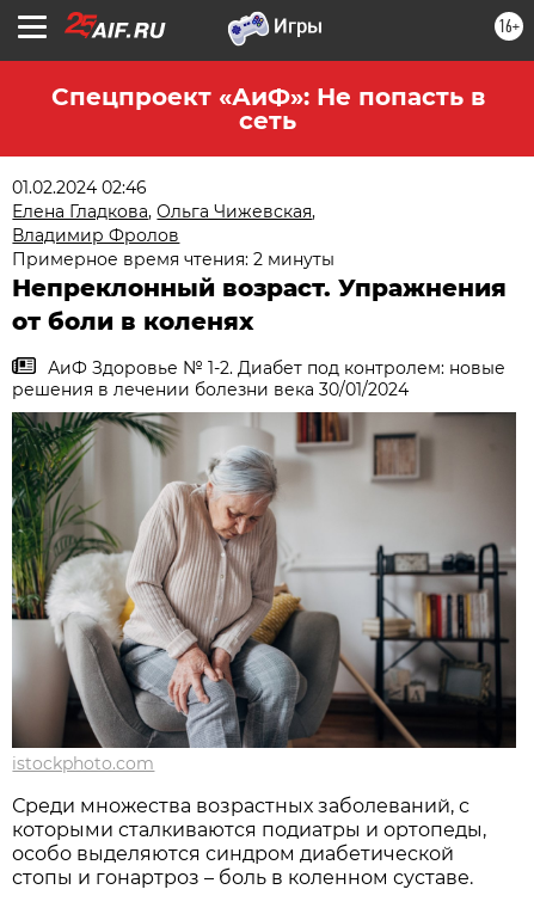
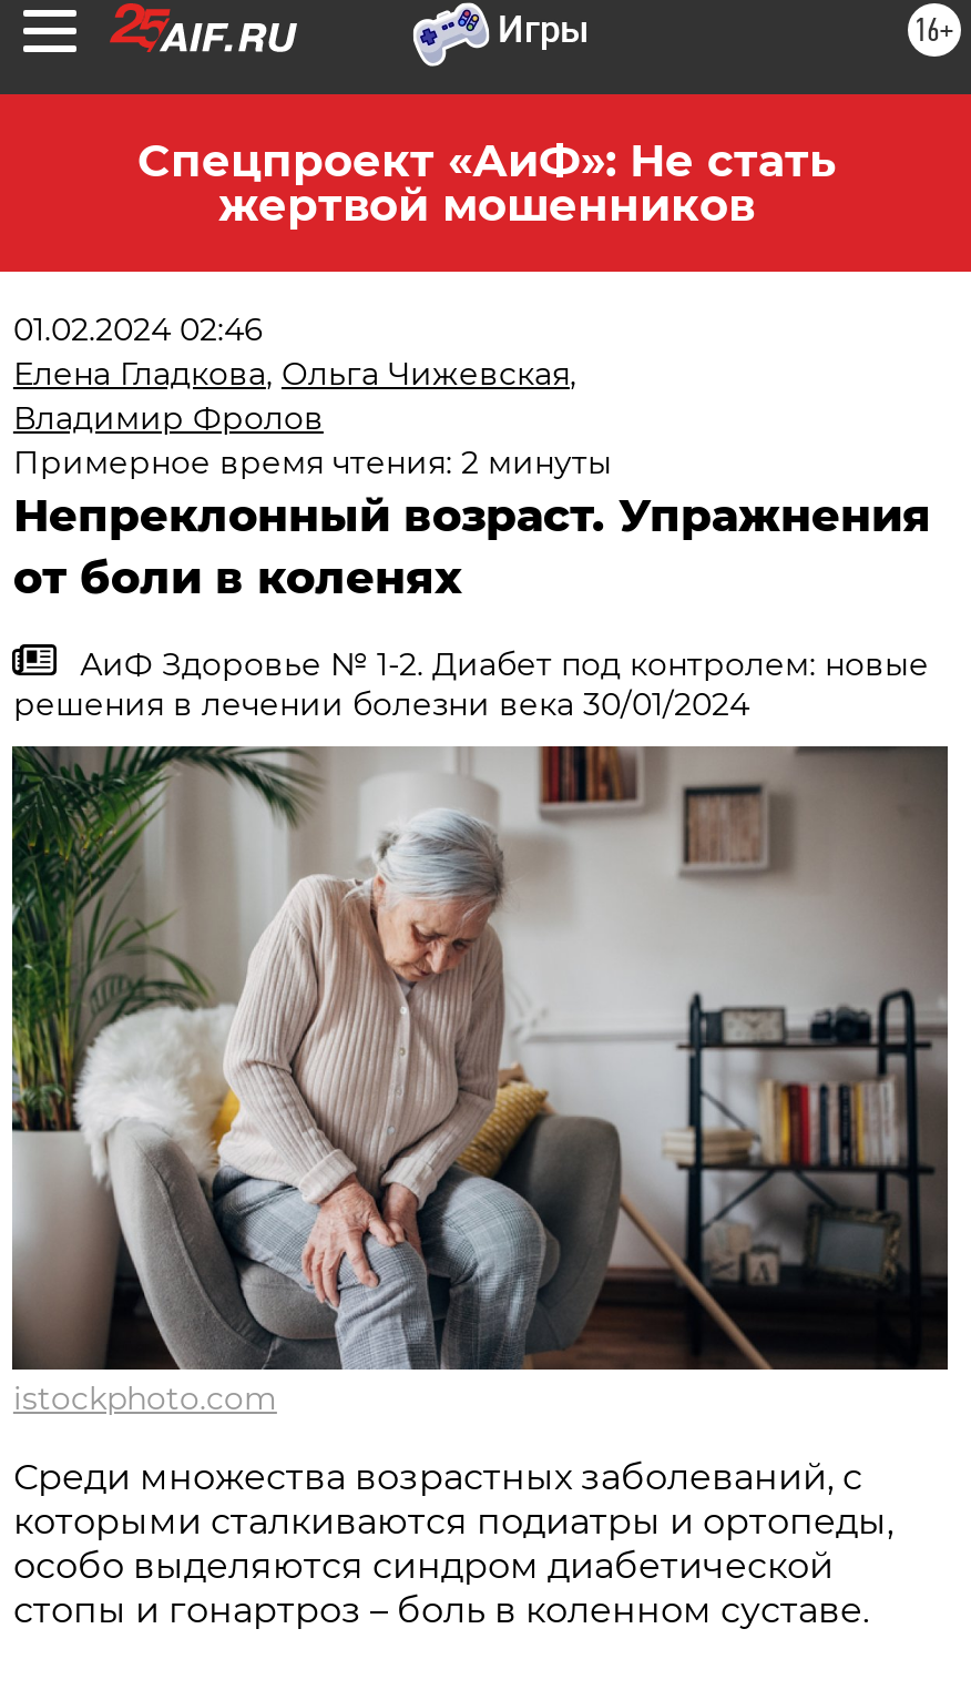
- Спецпроект «АиФ»: Не попасть в
- сеть
+ Спецпроект «АиФ»: Не стать
+ жертвой мошенников
